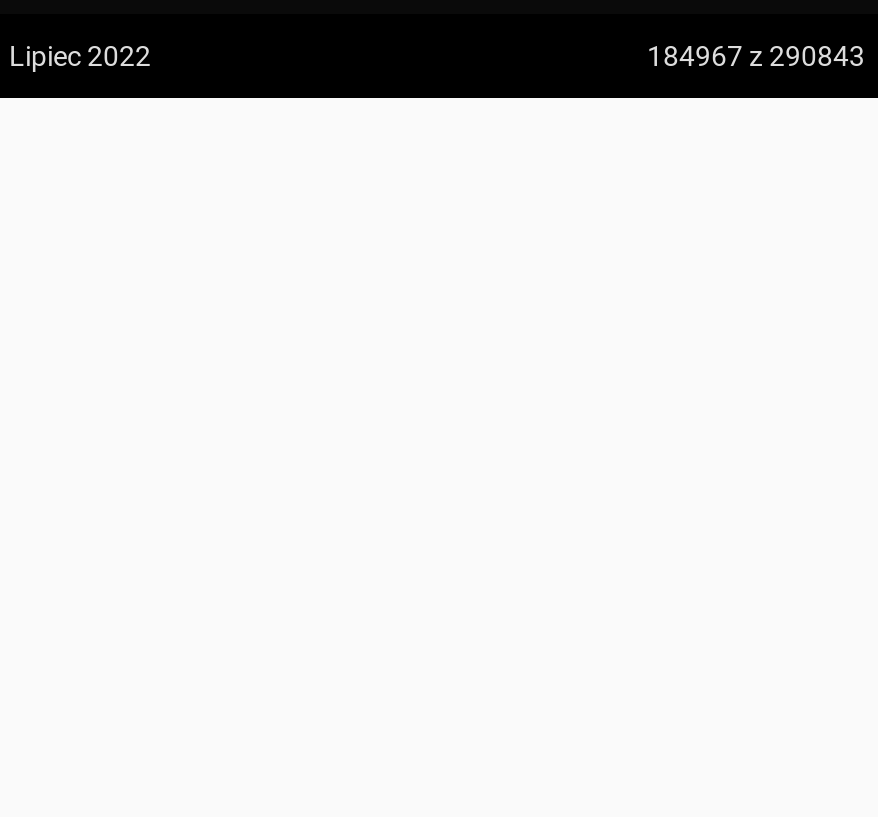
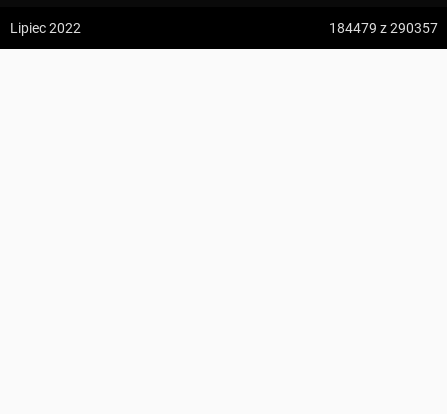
- 184967 z 290843
+ 184479 z 290357
